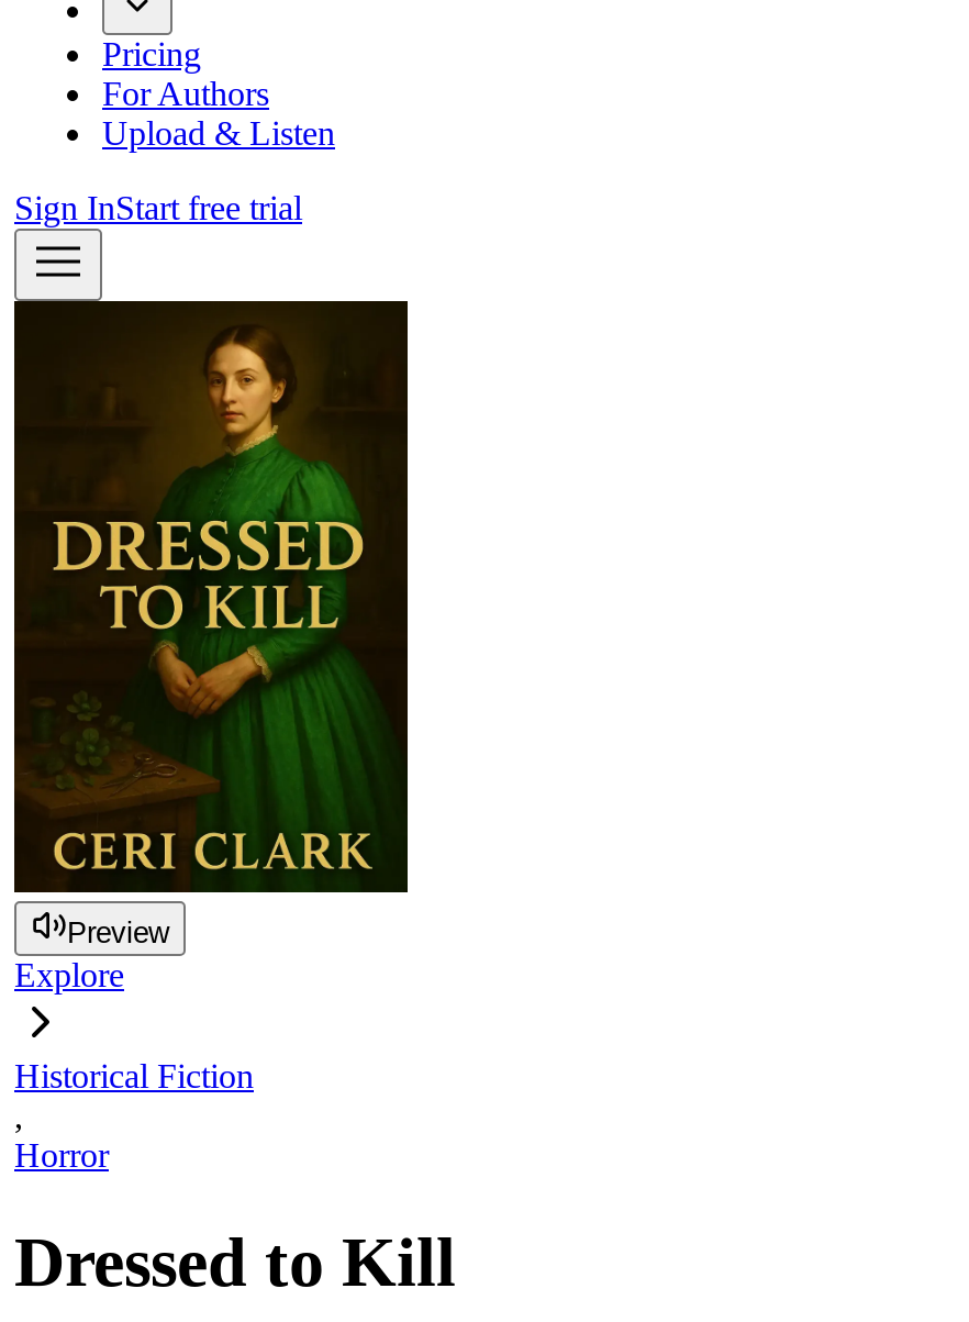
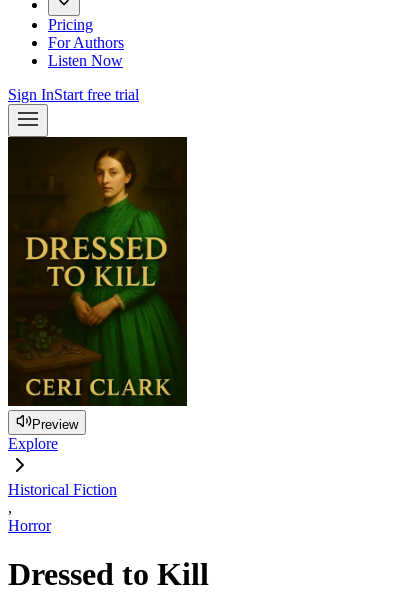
- Upload & Listen
+ Listen Now
